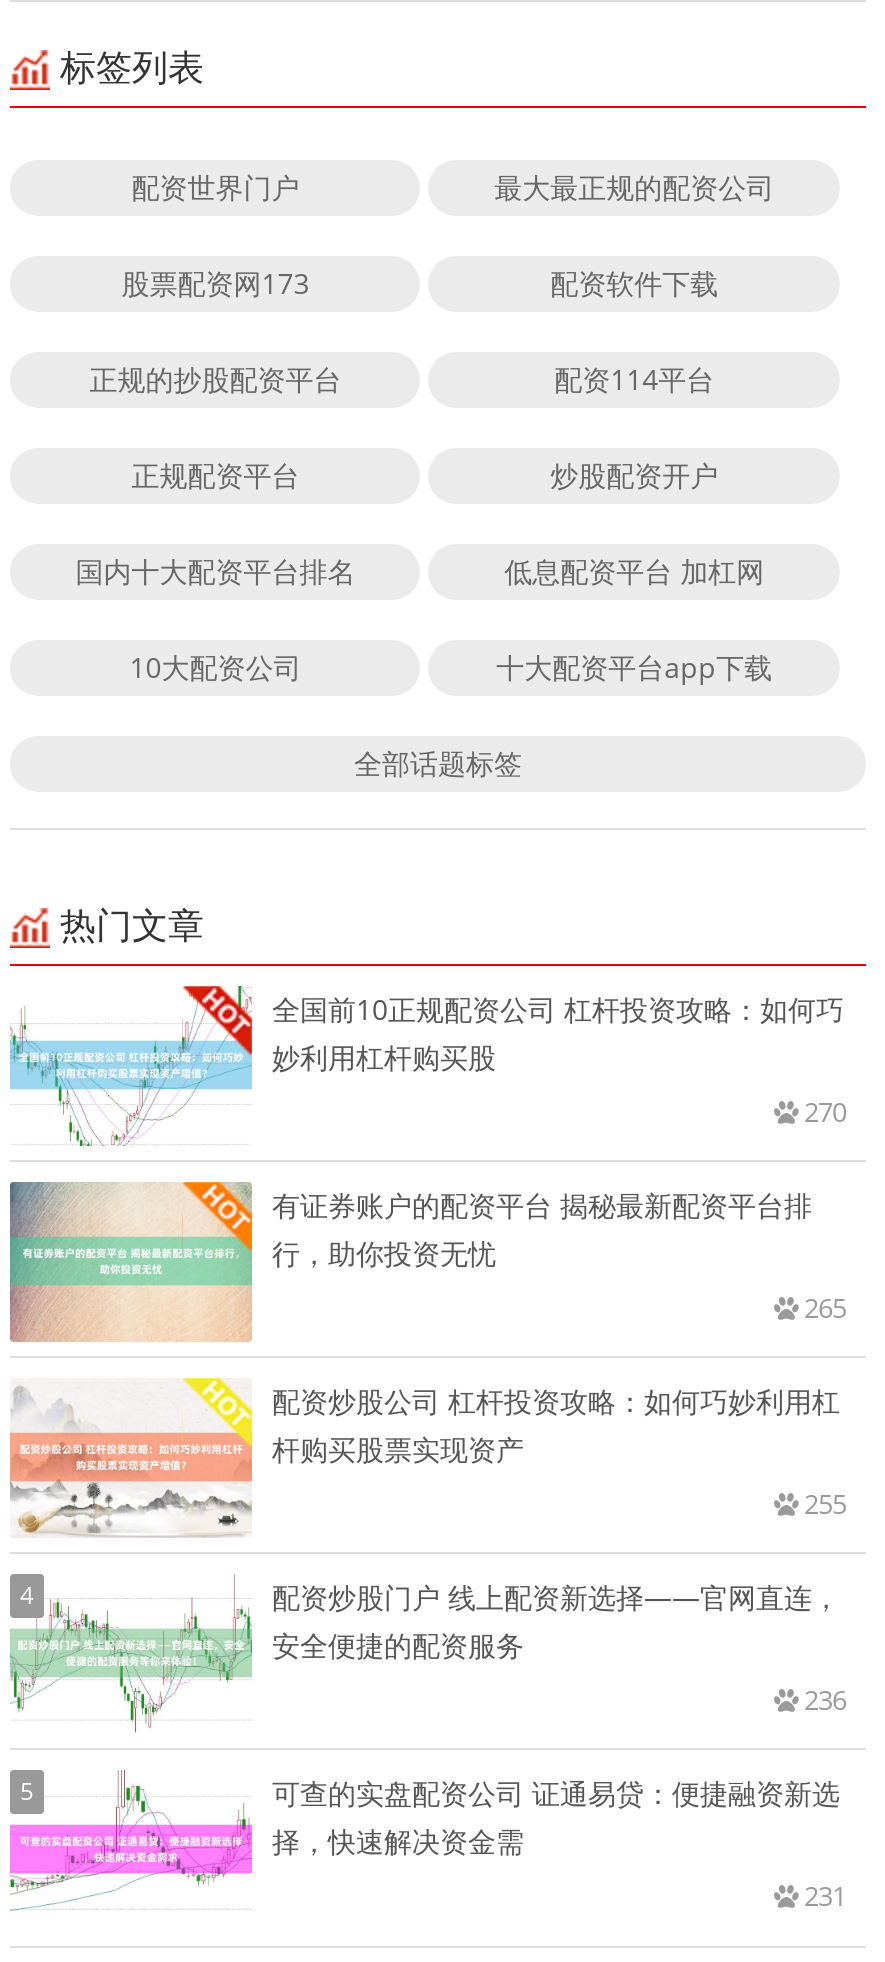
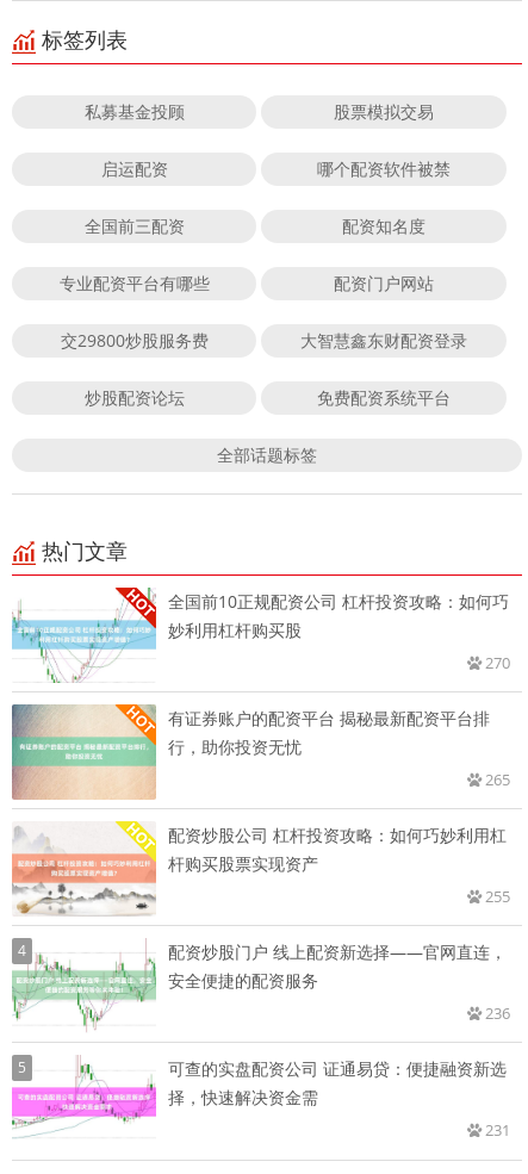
- 配资世界门户
- 最大最正规的配资公司
+ 私募基金投顾
+ 股票模拟交易

- 股票配资网173
- 配资软件下载
+ 启运配资
+ 哪个配资软件被禁

- 正规的抄股配资平台
- 配资114平台
+ 全国前三配资
+ 配资知名度

- 正规配资平台
- 炒股配资开户
+ 专业配资平台有哪些
+ 配资门户网站

- 国内十大配资平台排名
- 低息配资平台 加杠网
+ 交29800炒股服务费
+ 大智慧鑫东财配资登录

- 10大配资公司
- 十大配资平台app下载
+ 炒股配资论坛
+ 免费配资系统平台
